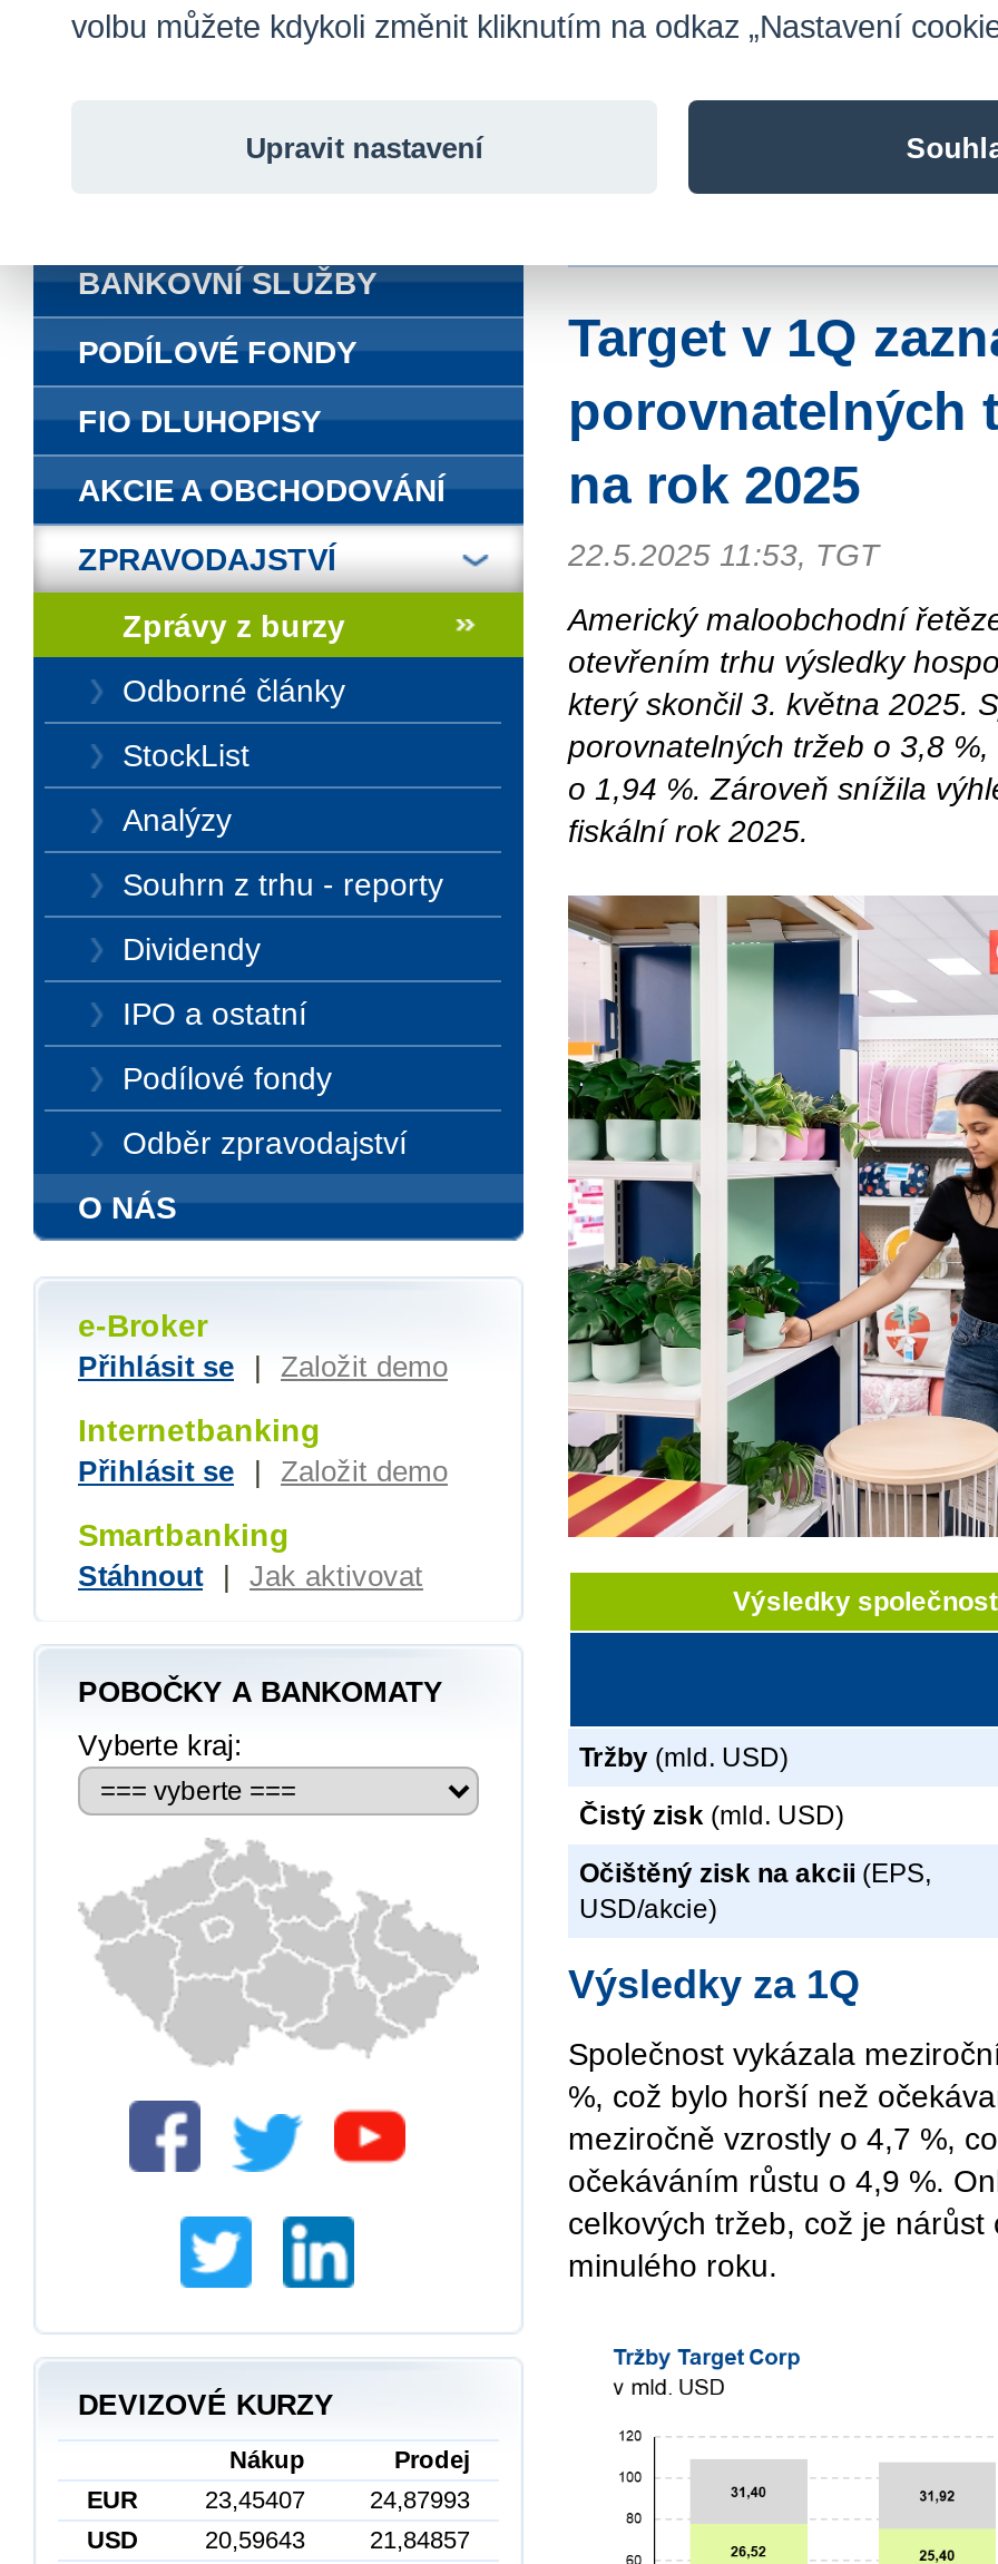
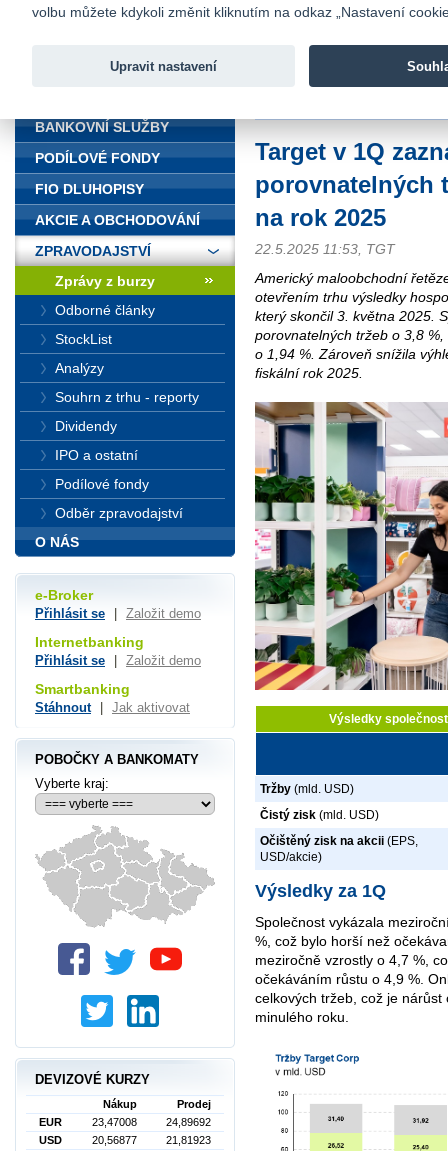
- 23,45407
+ 23,47008

- 24,87993
+ 24,89692

- 20,59643
+ 20,56877

- 21,84857
+ 21,81923
